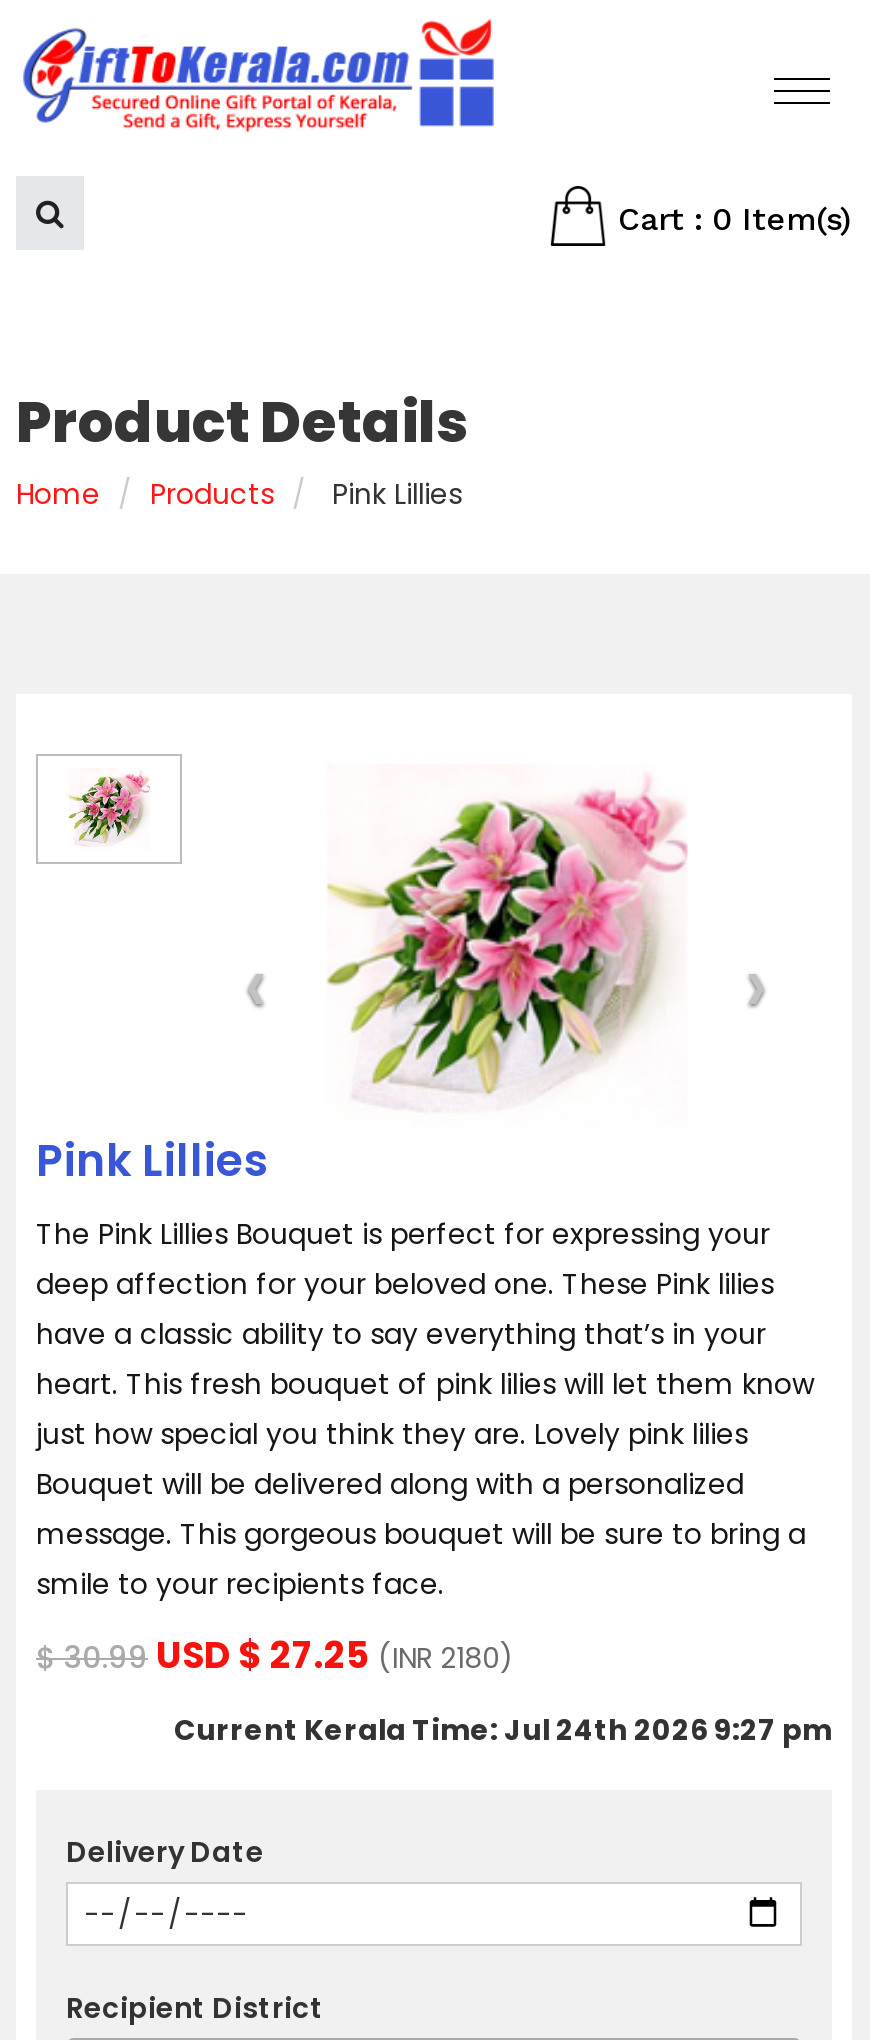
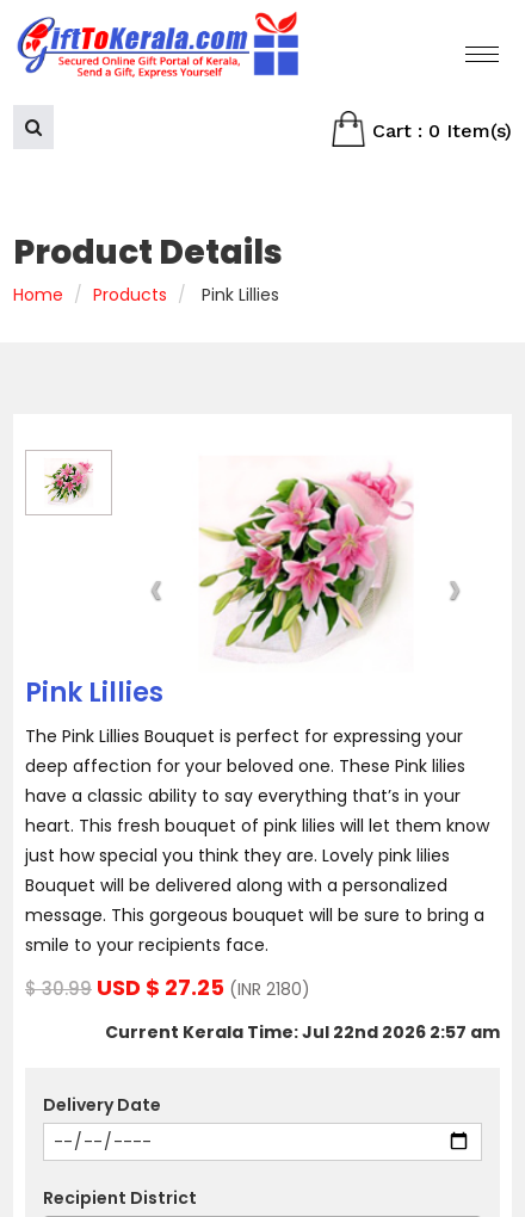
- Current Kerala Time: Jul 24th 2026 9:27 pm
+ Current Kerala Time: Jul 22nd 2026 2:57 am
